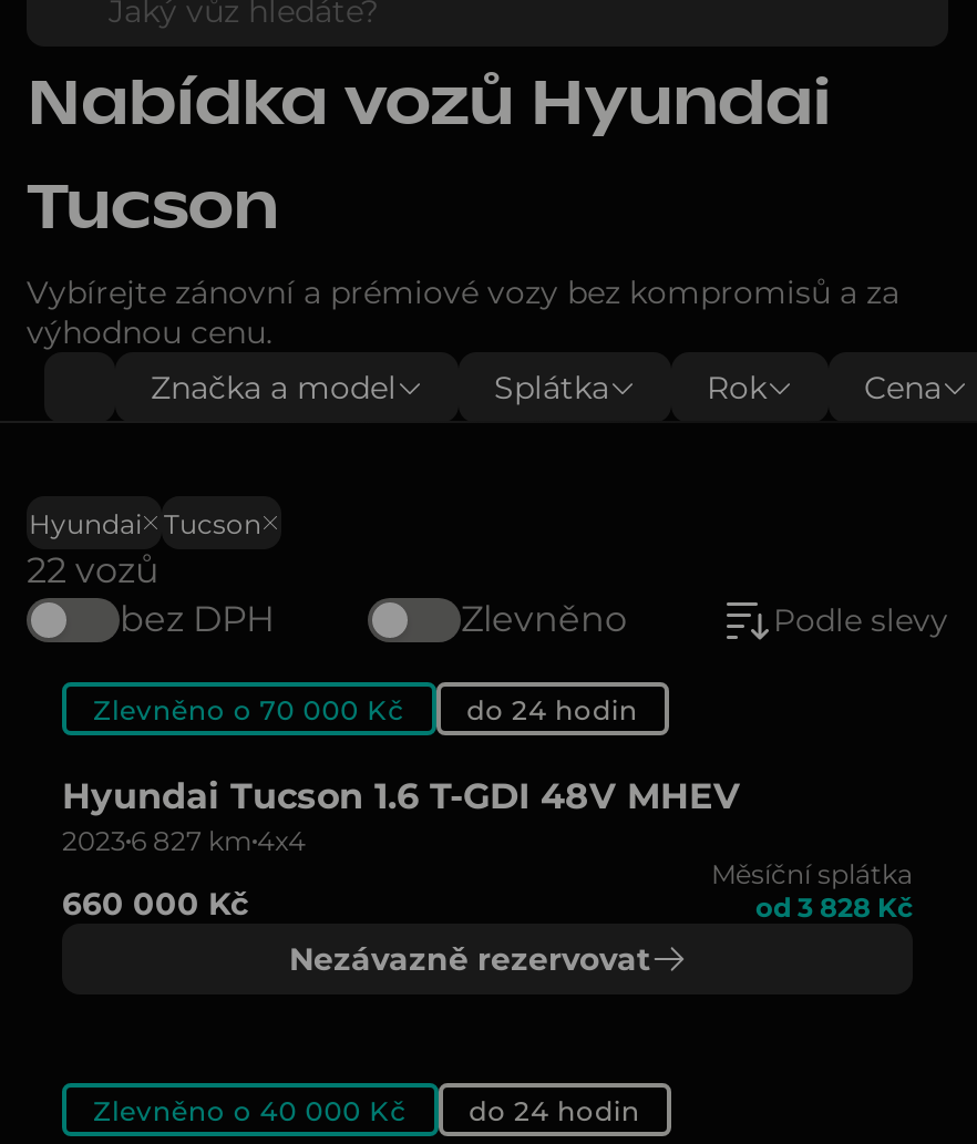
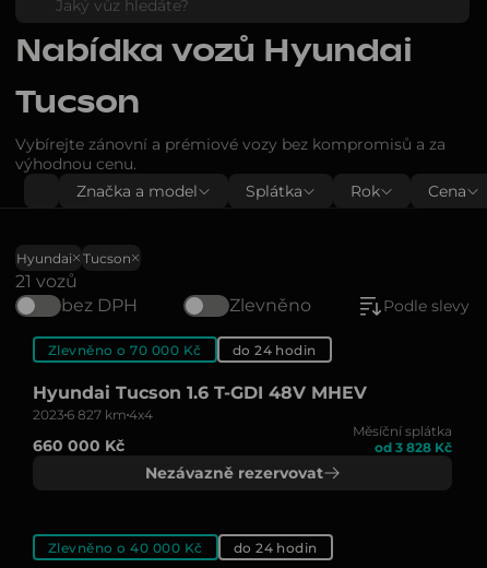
- 22 vozů
+ 21 vozů
